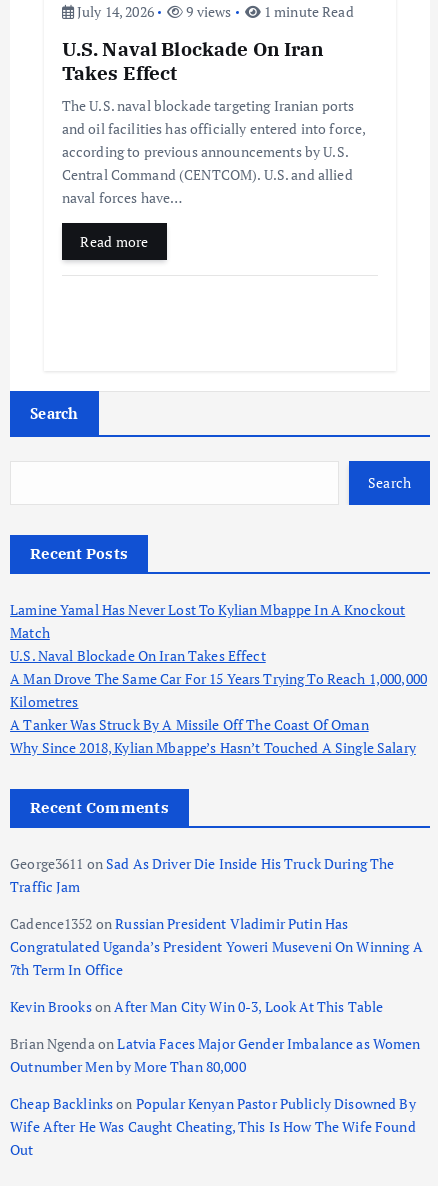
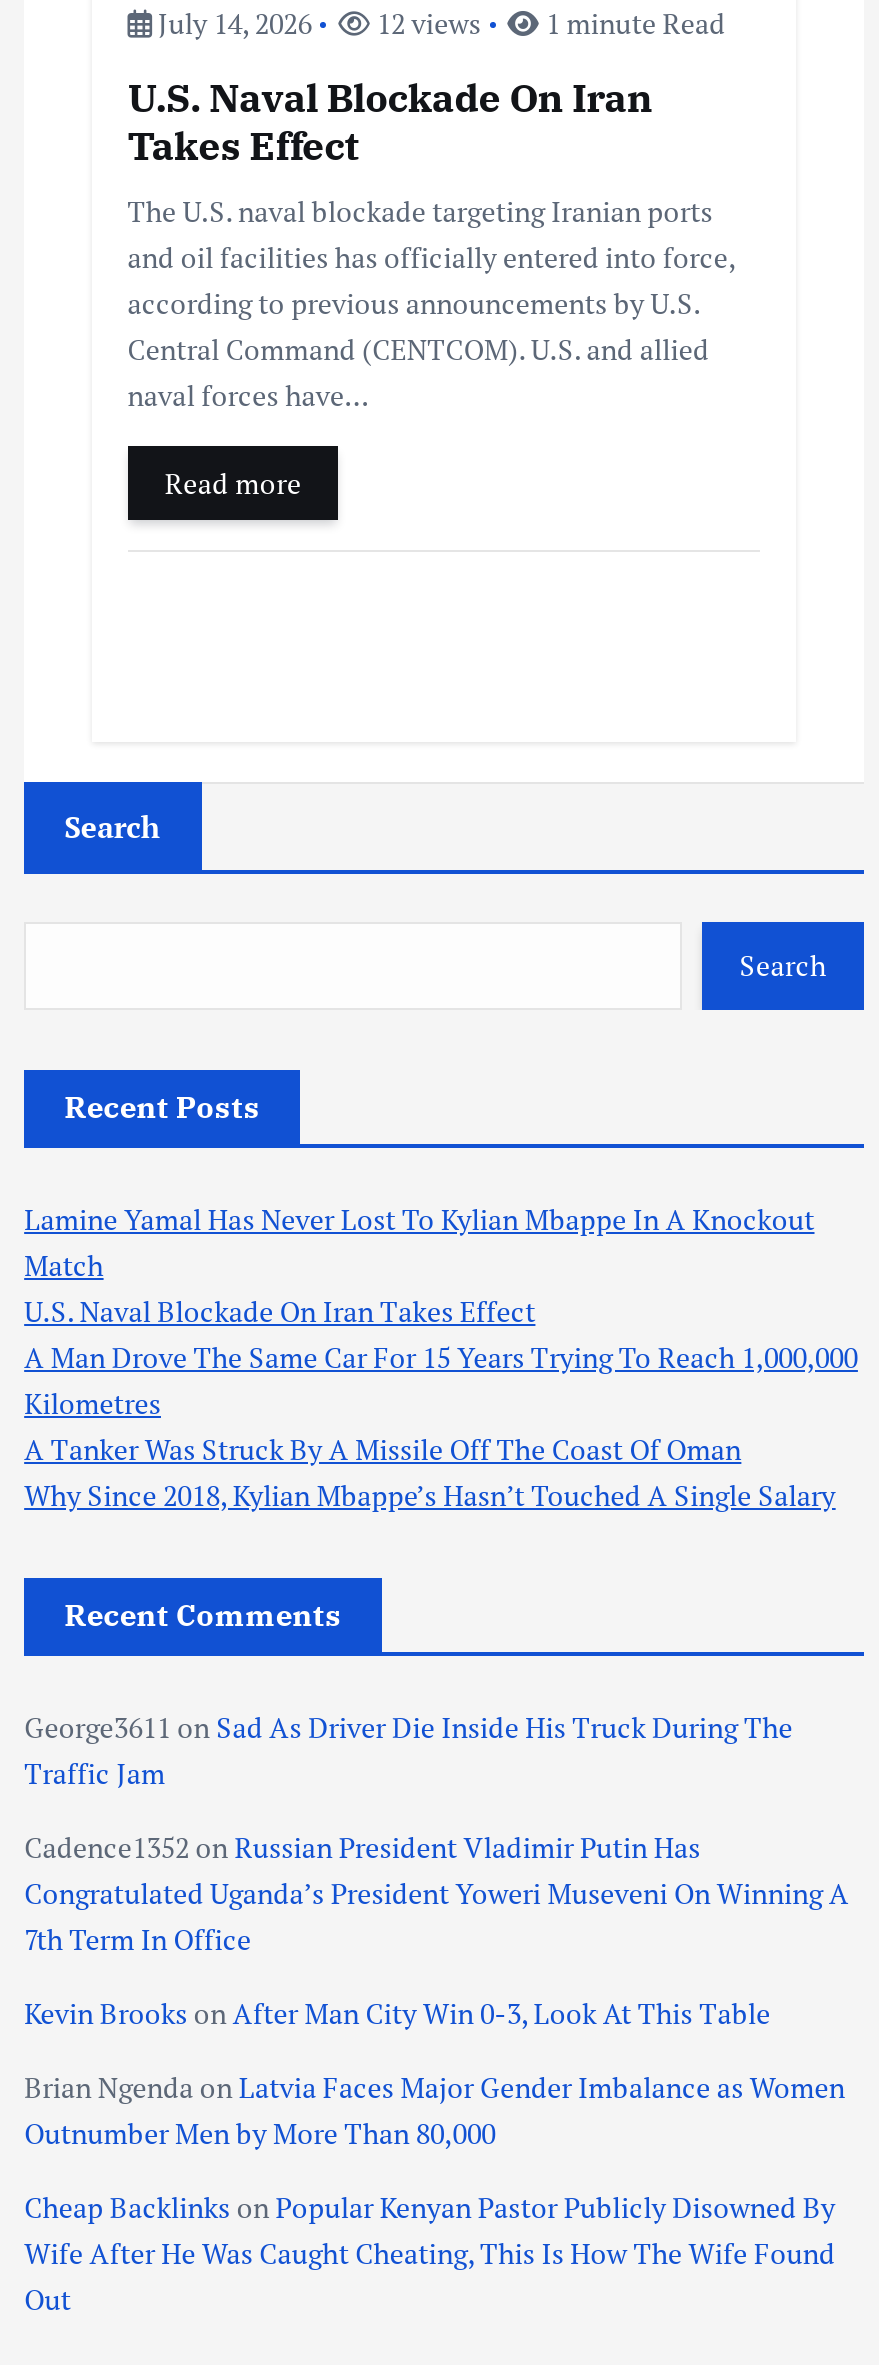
- July 14, 2026 9 views 1 minute Read
+ July 14, 2026 12 views 1 minute Read
